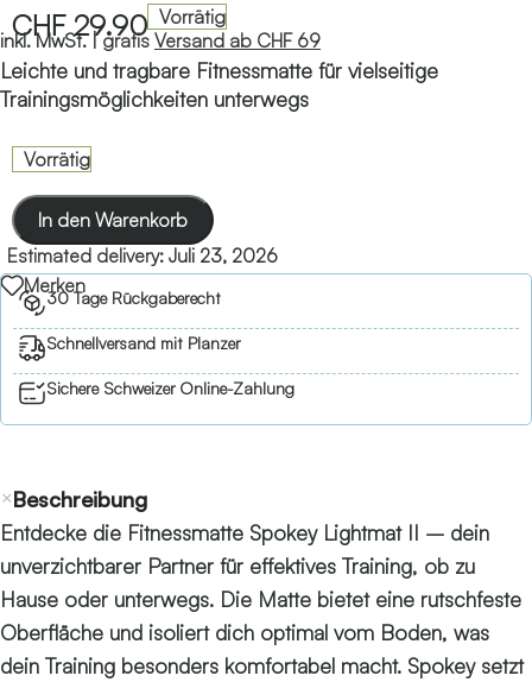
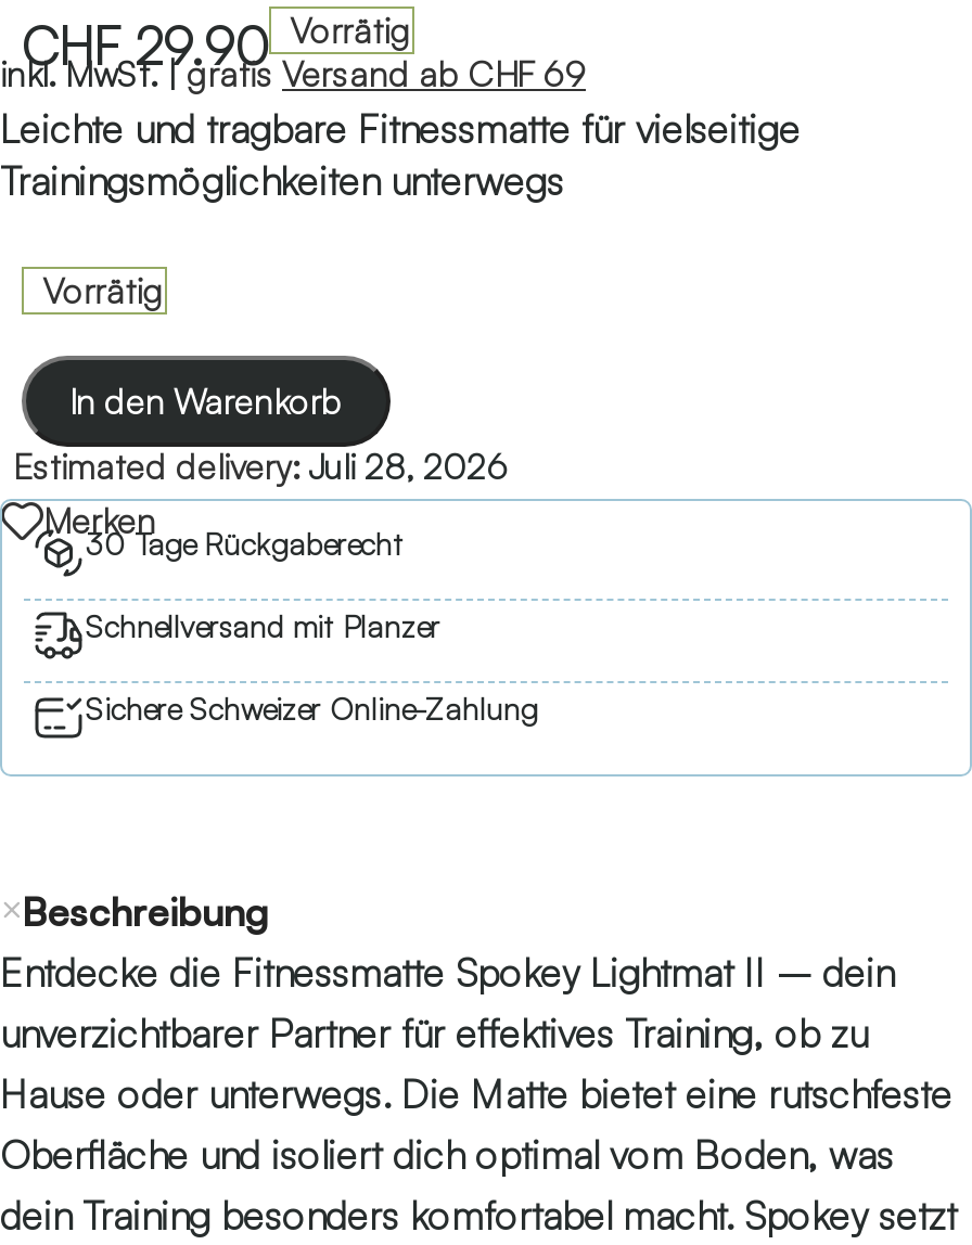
- Estimated delivery:Juli 23, 2026
+ Estimated delivery:Juli 28, 2026
